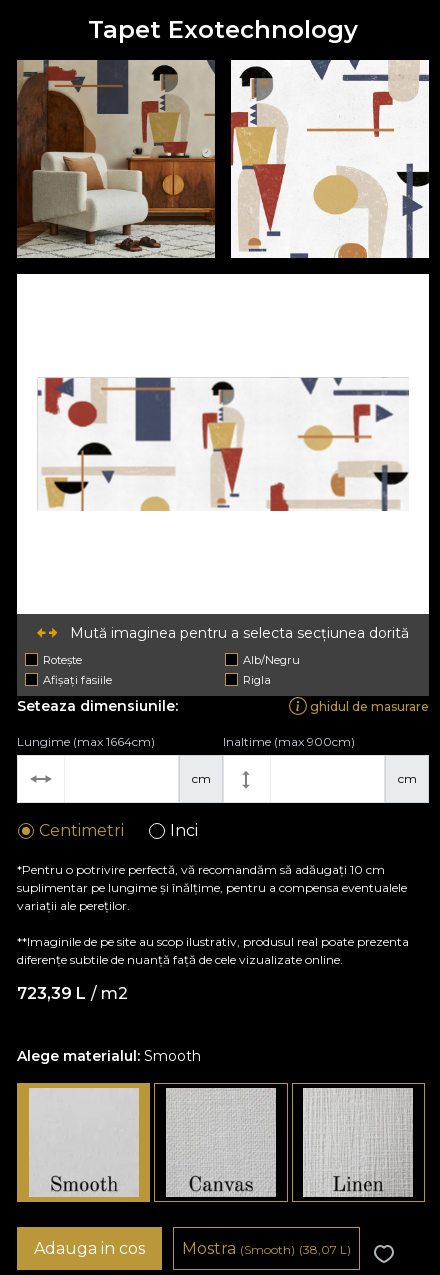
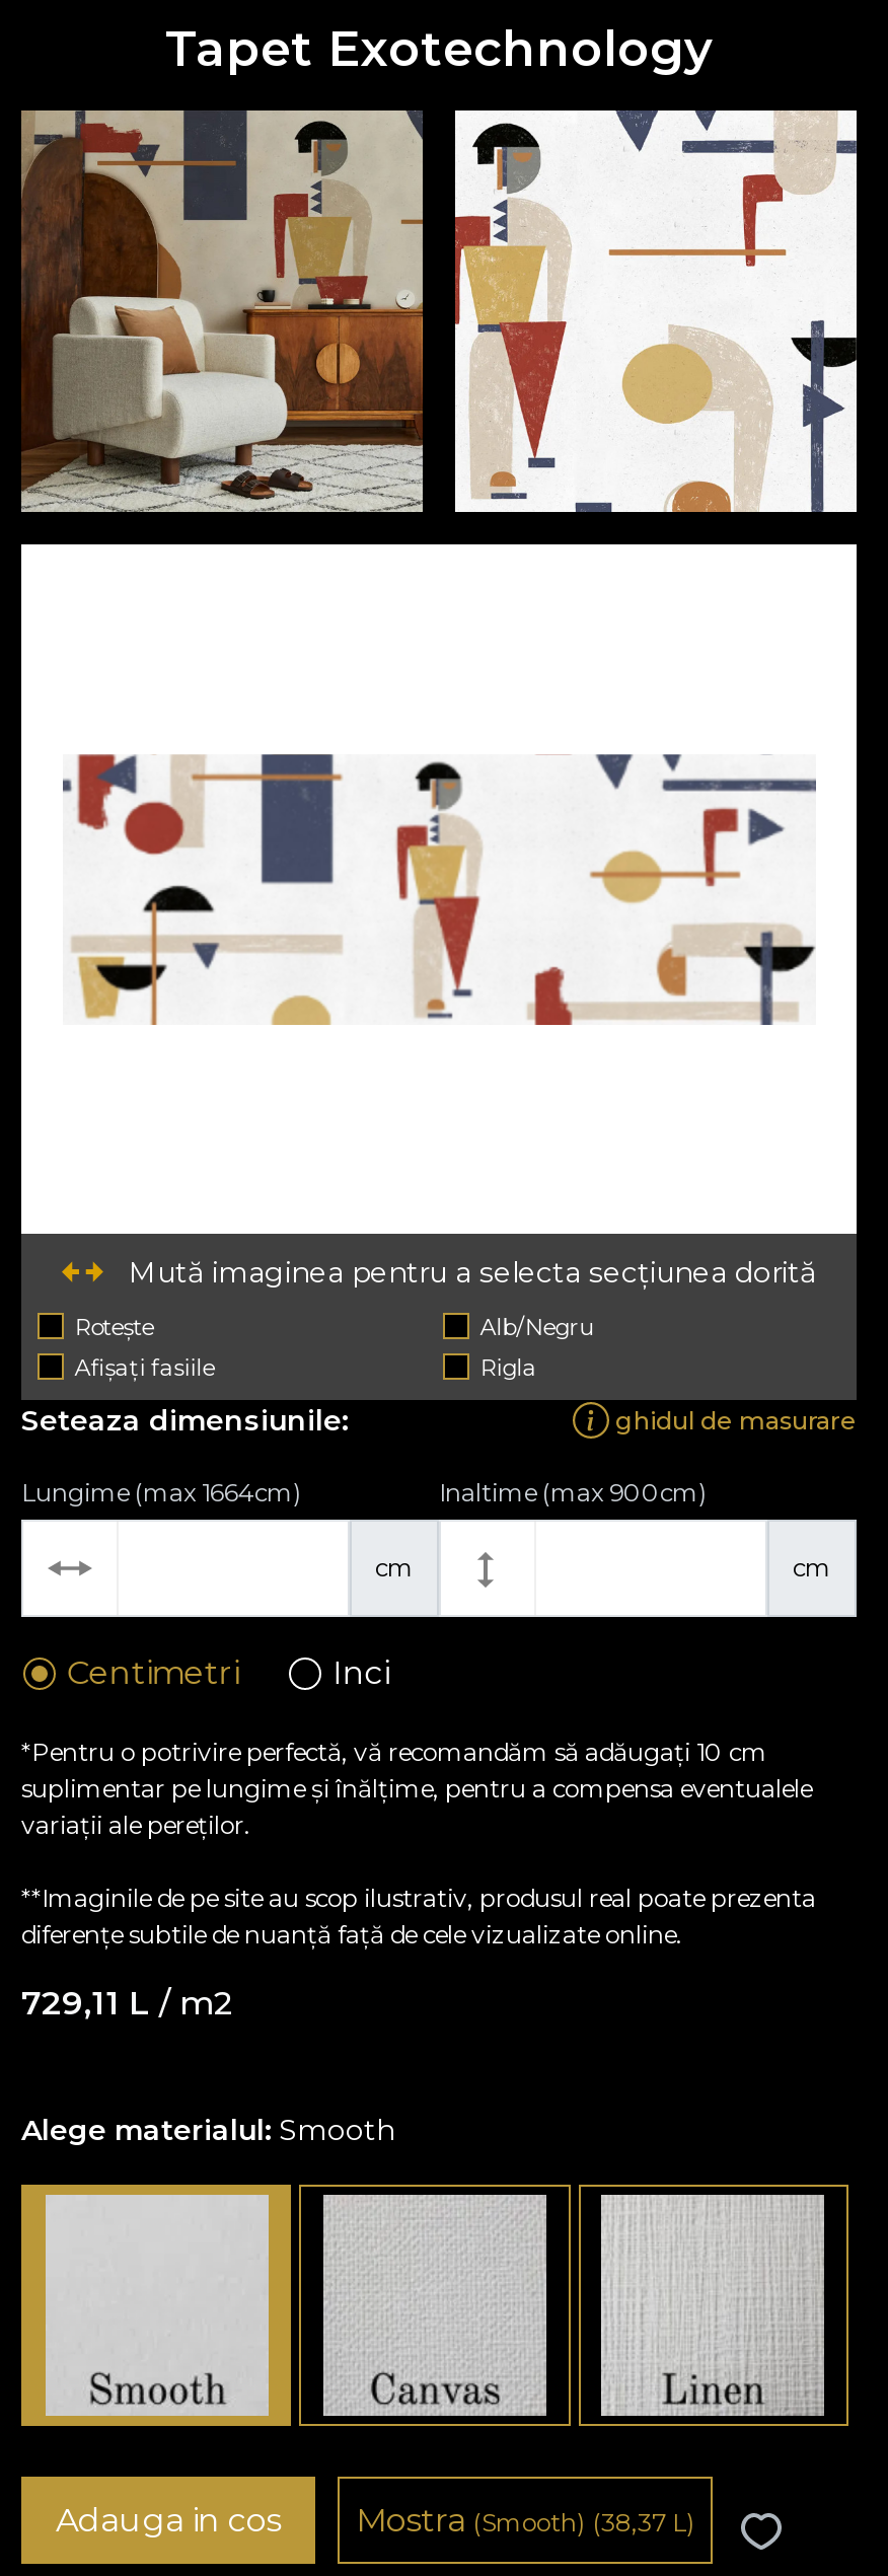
- 723,39 L / m2
+ 729,11 L / m2

- Mostra (Smooth) (38,07 L)
+ Mostra (Smooth) (38,37 L)
